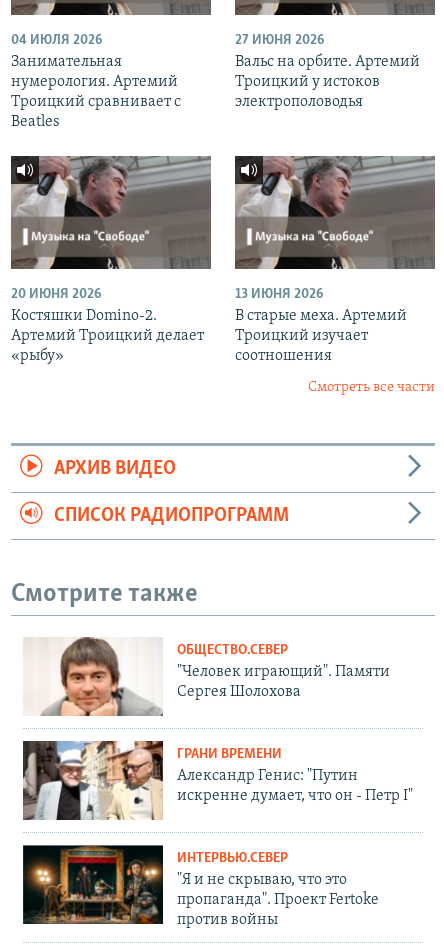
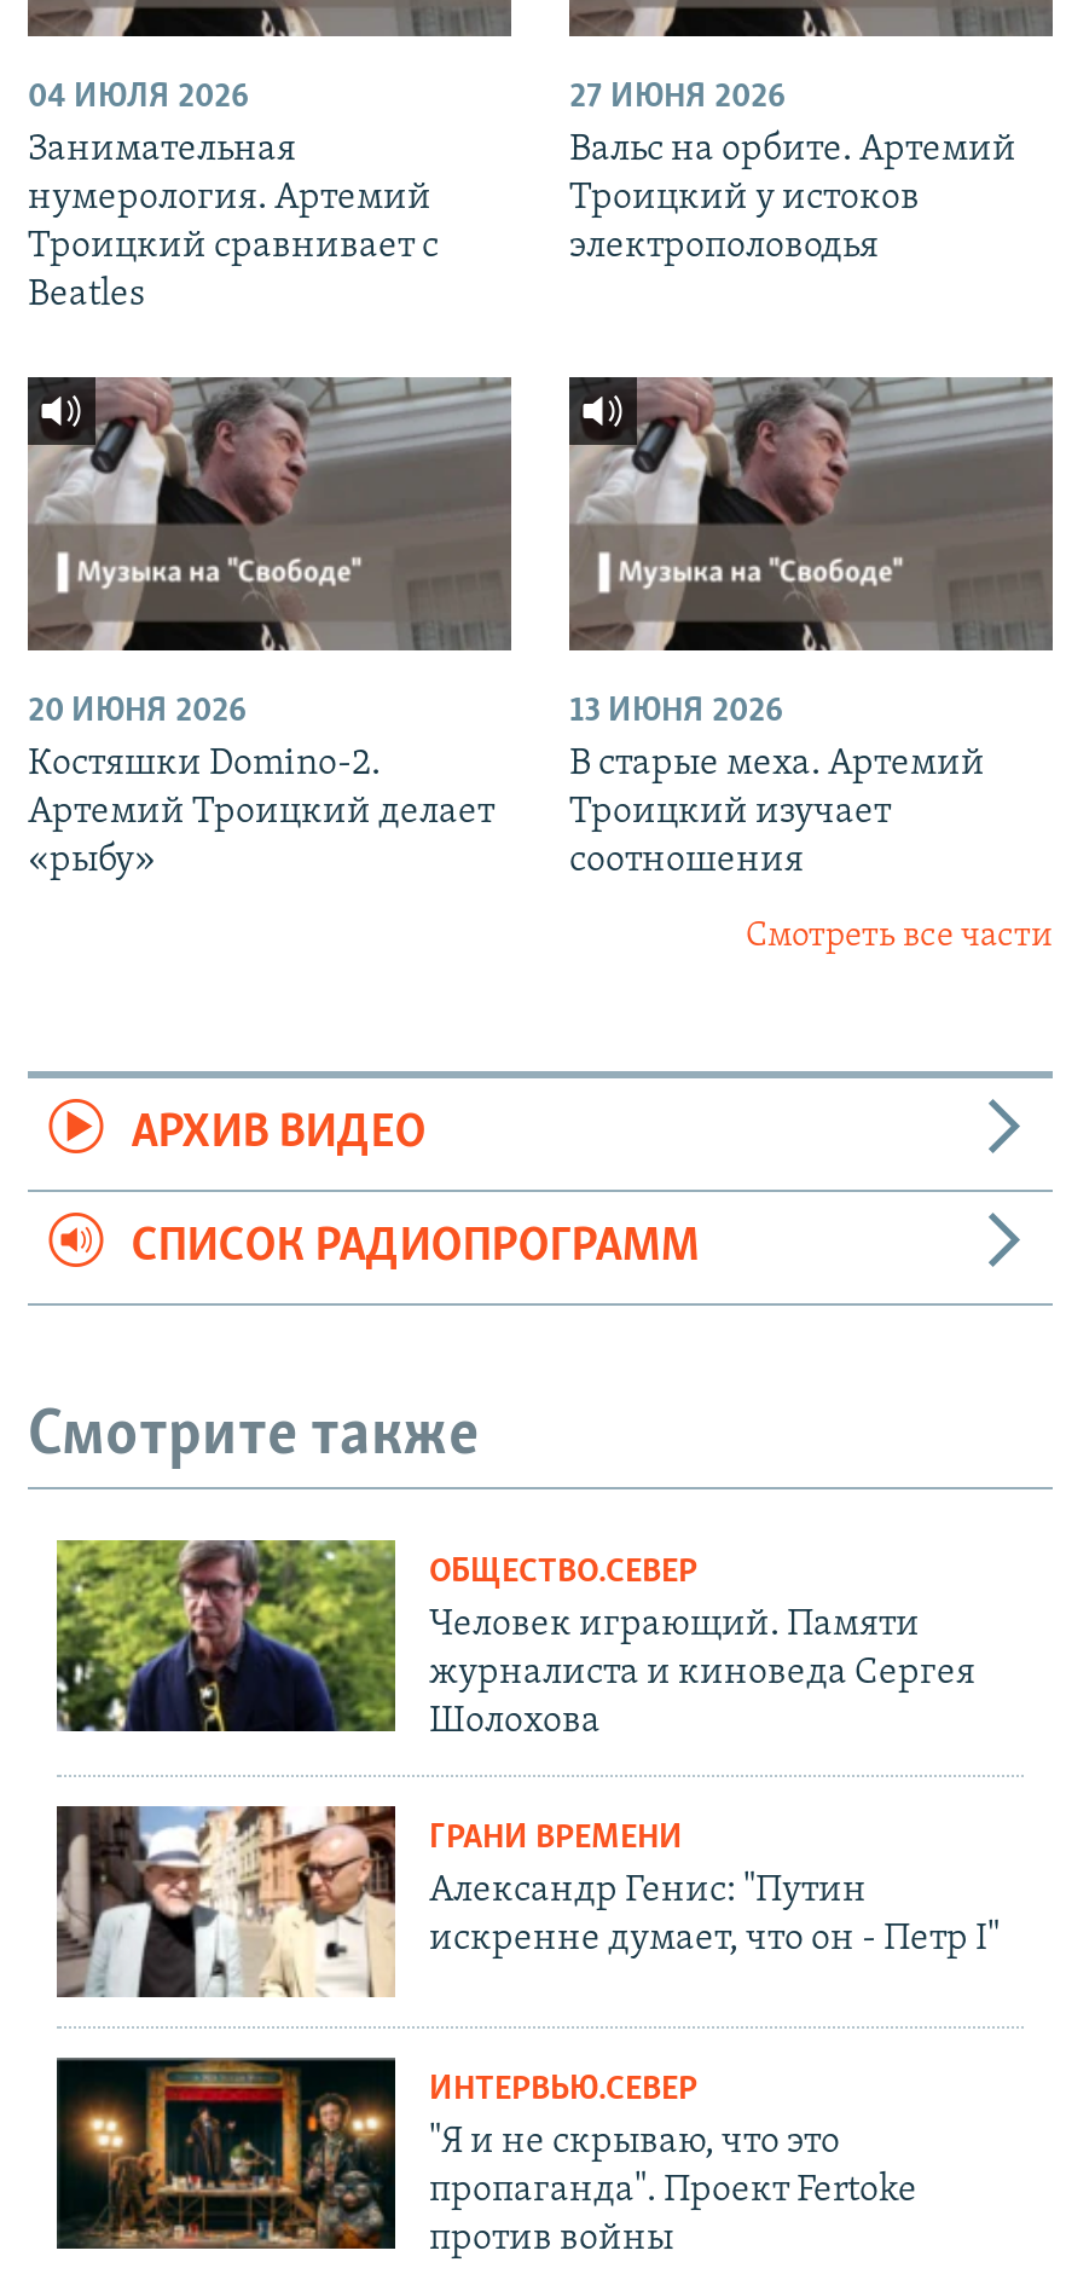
- [image]
- "Человек играющий". Памяти
- Сергея Шолохова
+ [image]
+ Человек играющий. Памяти
+ журналиста и киноведа Сергея
+ Шолохова
